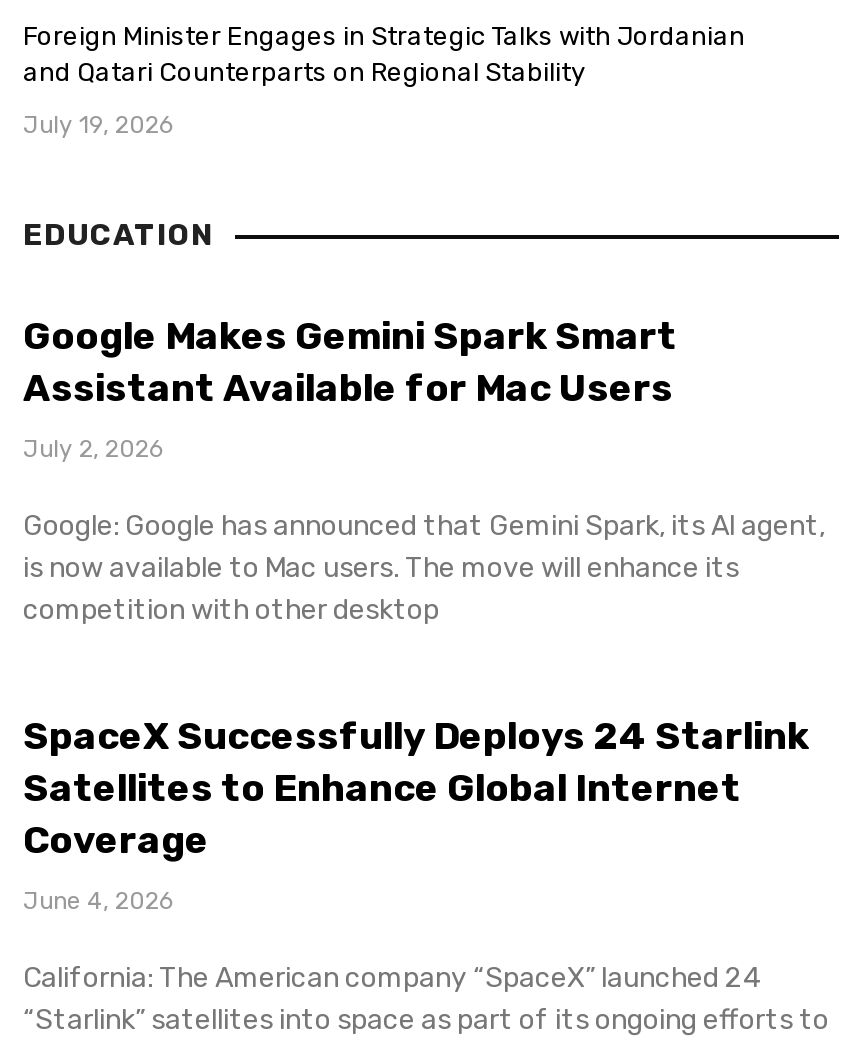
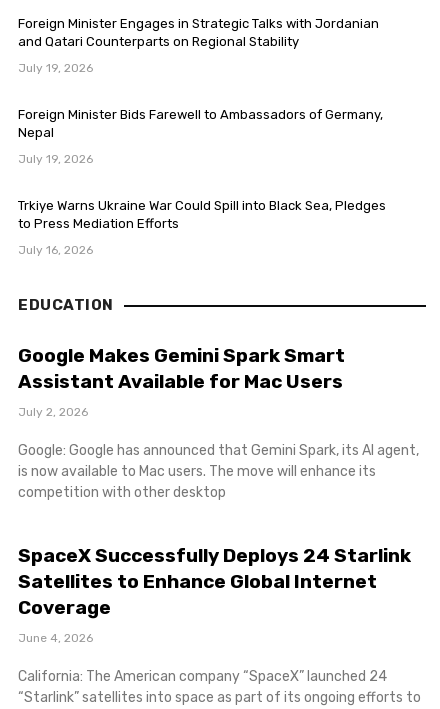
+ Foreign Minister Bids Farewell to Ambassadors of Germany,
+ Nepal
+ July 19, 2026
+ Trkiye Warns Ukraine War Could Spill into Black Sea, Pledges
+ to Press Mediation Efforts
+ July 16, 2026
